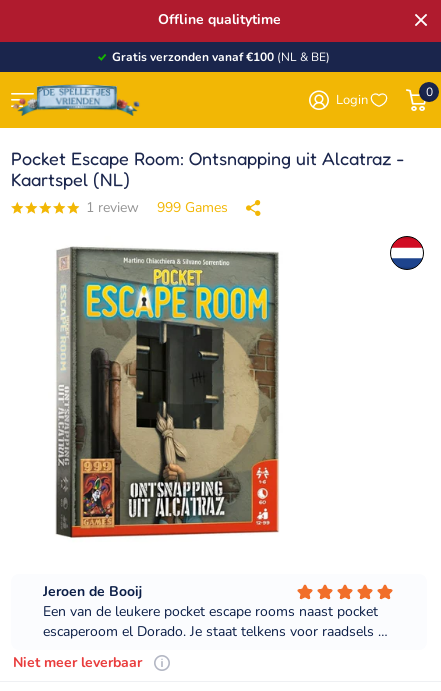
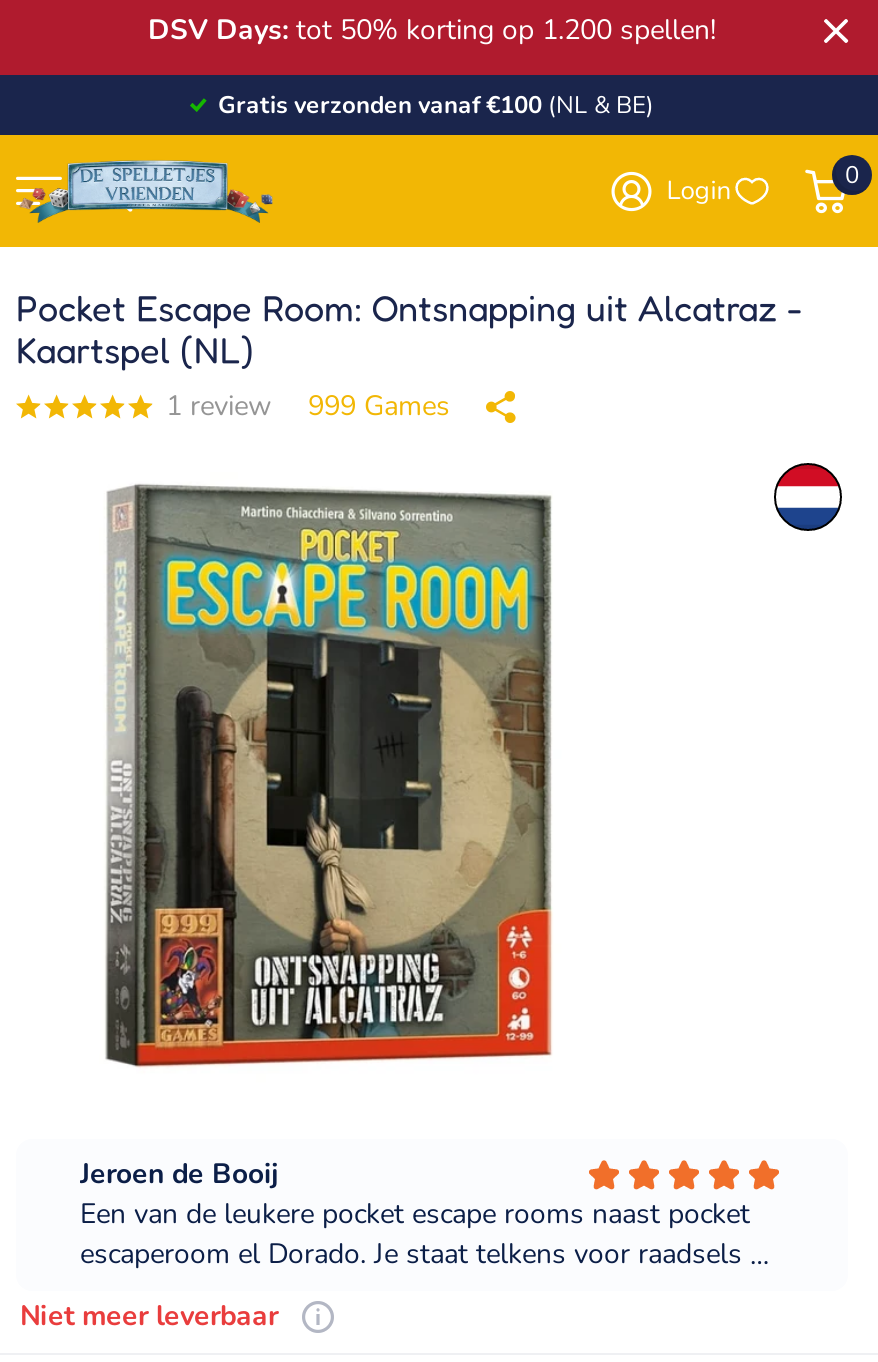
- Offline qualitytime
+ DSV Days: tot 50% korting op 1.200 spellen!
